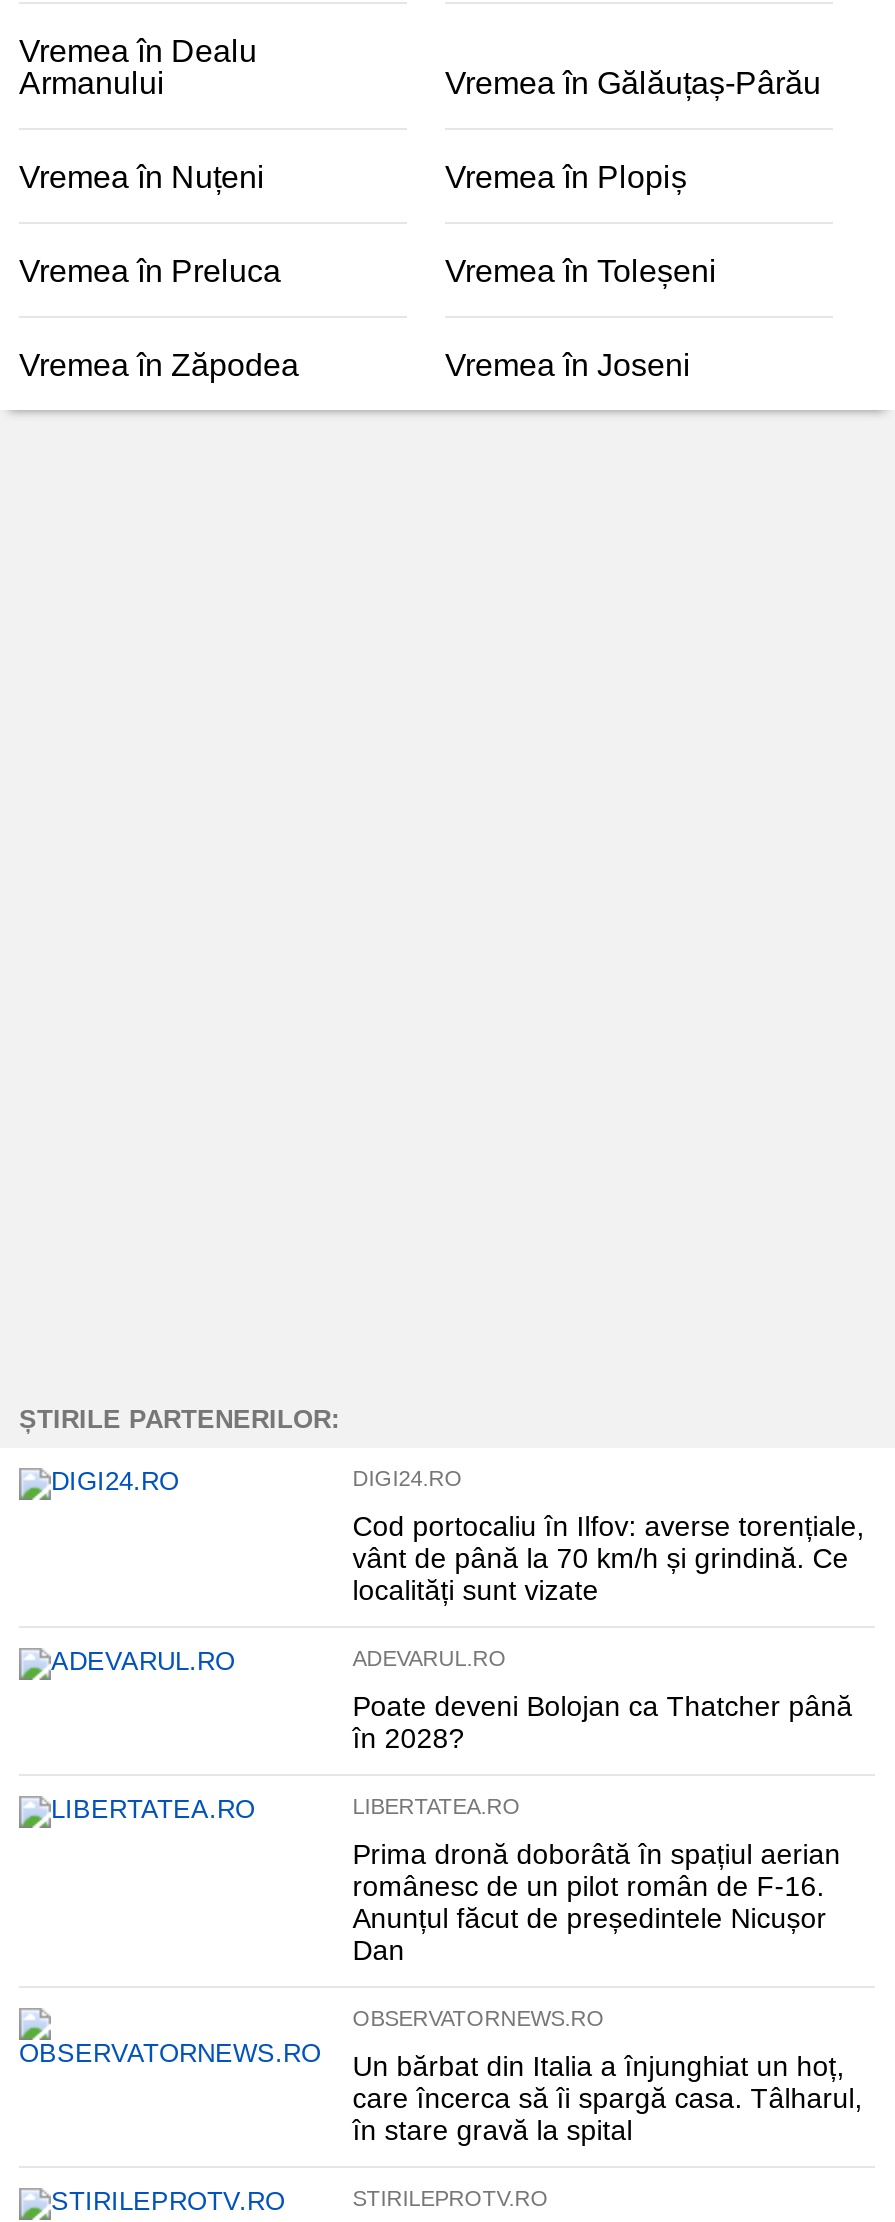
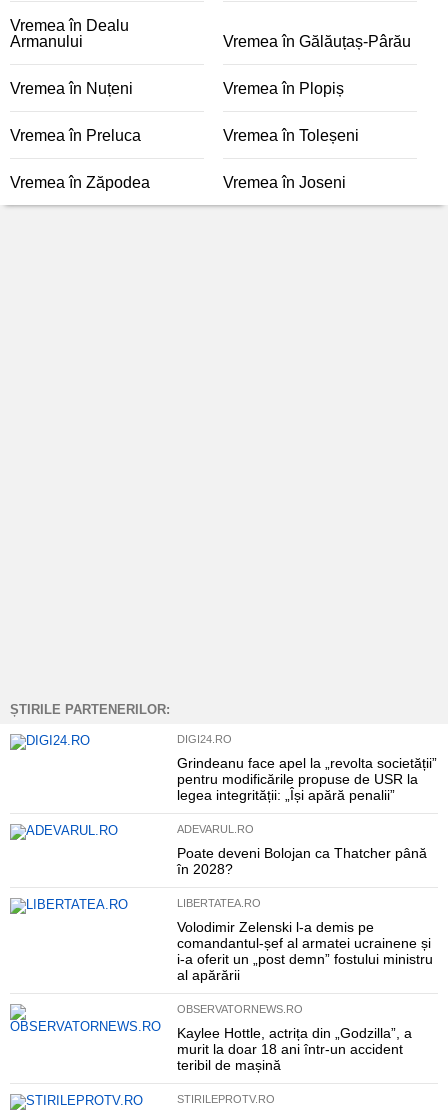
- Cod portocaliu în Ilfov: averse torențiale,
- vânt de până la 70 km/h și grindină. Ce
- localități sunt vizate
+ Grindeanu face apel la „revolta societății”
+ pentru modificările propuse de USR la
+ legea integrității: „Își apără penalii”

- Prima dronă doborâtă în spațiul aerian
- românesc de un pilot român de F-16.
- Anunțul făcut de președintele Nicușor
- Dan
+ Volodimir Zelenski l-a demis pe
+ comandantul-șef al armatei ucrainene și
+ i-a oferit un „post demn” fostului ministru
+ al apărării

- Un bărbat din Italia a înjunghiat un hoț,
- care încerca să îi spargă casa. Tâlharul,
- în stare gravă la spital
+ Kaylee Hottle, actrița din „Godzilla”, a
+ murit la doar 18 ani într-un accident
+ teribil de mașină
